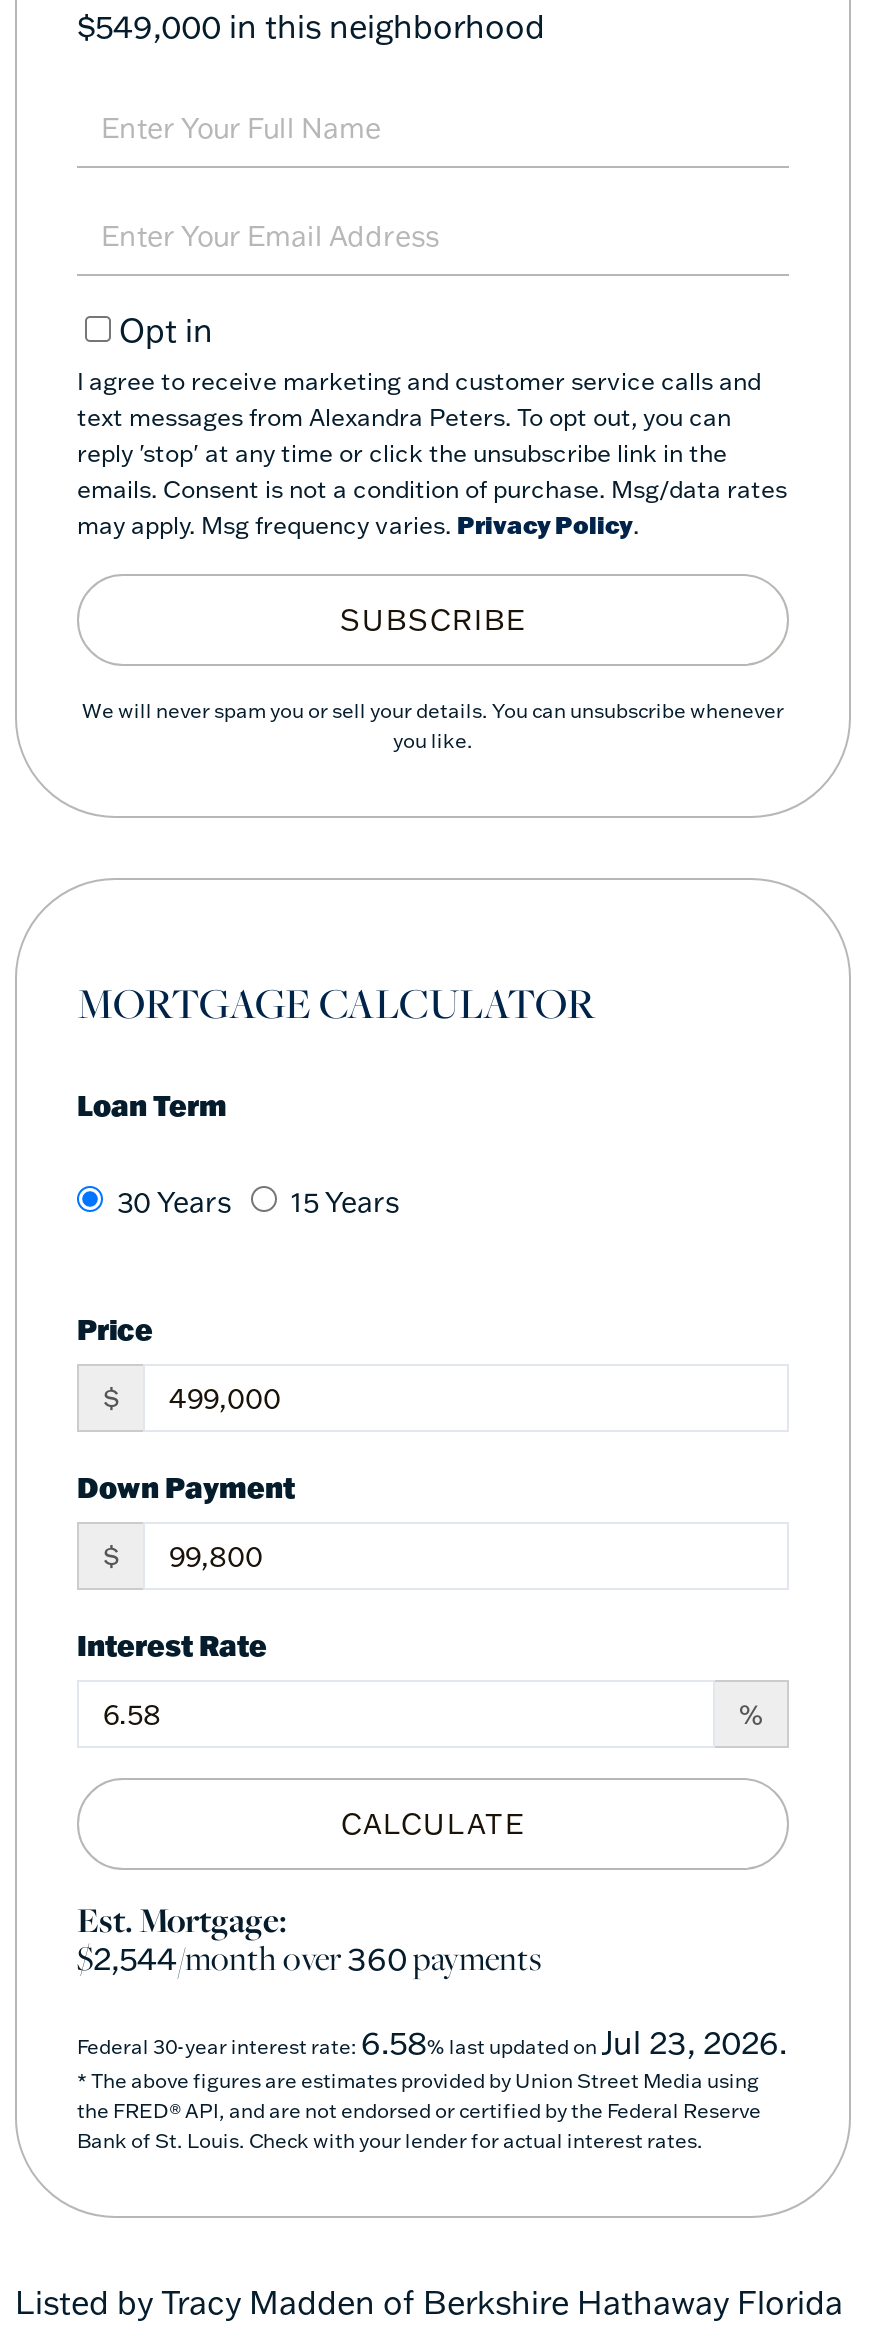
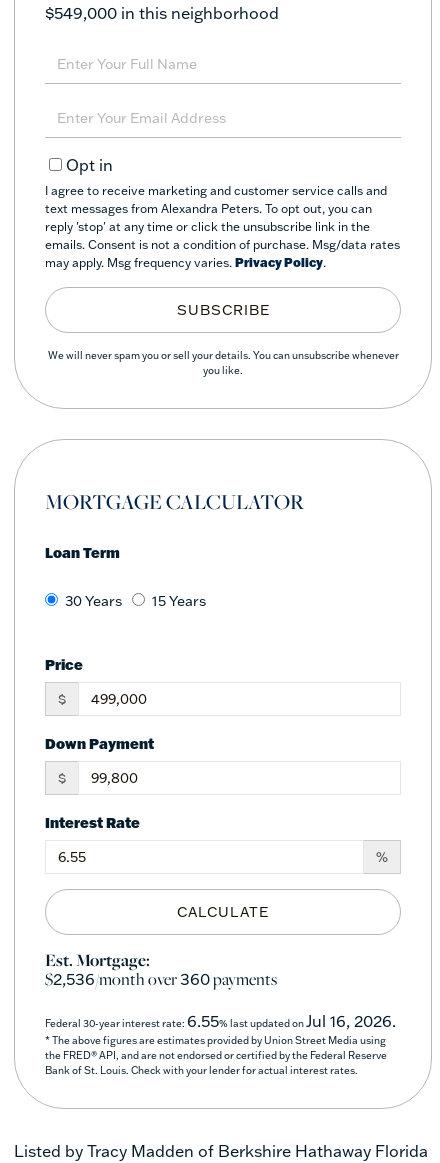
- $2,544/month over360payments
+ $2,536/month over360payments

- Federal 30-year interest rate: 6.58% last updated on Jul 23, 2026.
+ Federal 30-year interest rate: 6.55% last updated on Jul 16, 2026.
